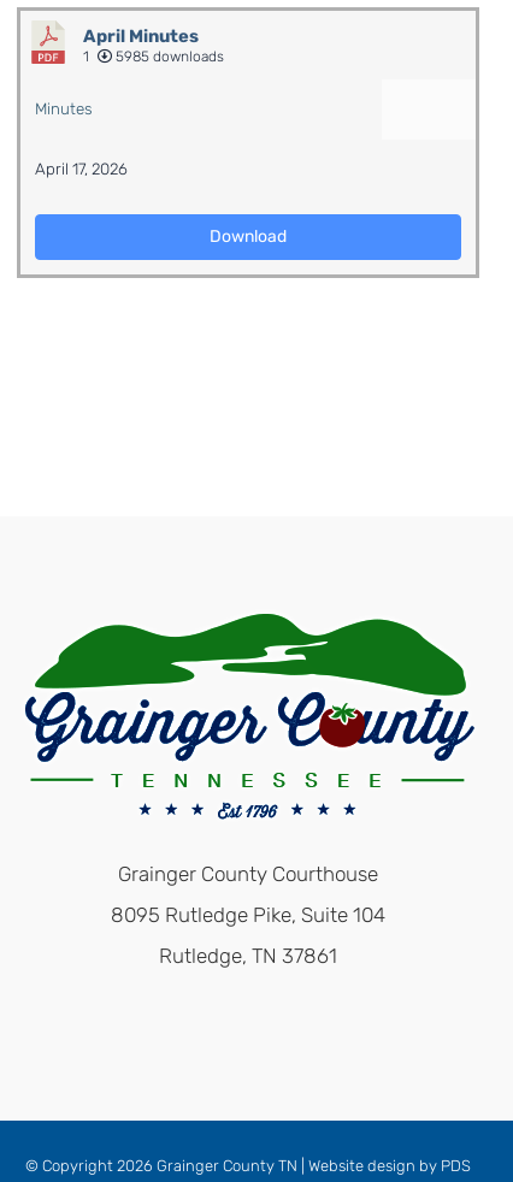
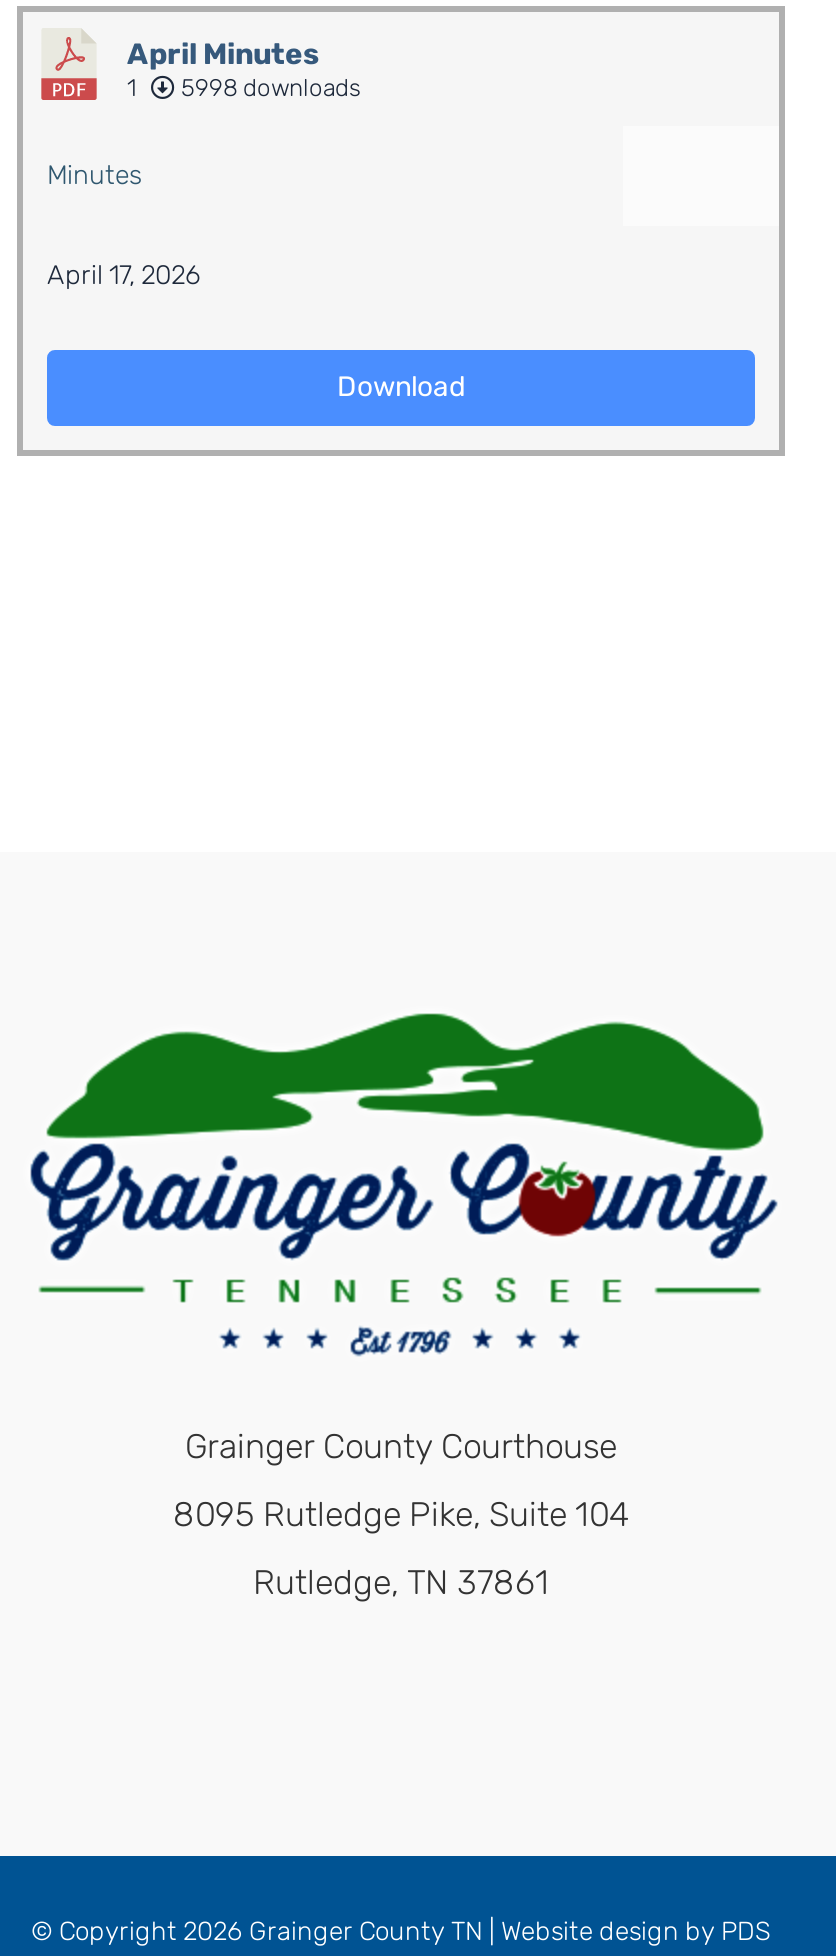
- 1 5985 downloads
+ 1 5998 downloads
